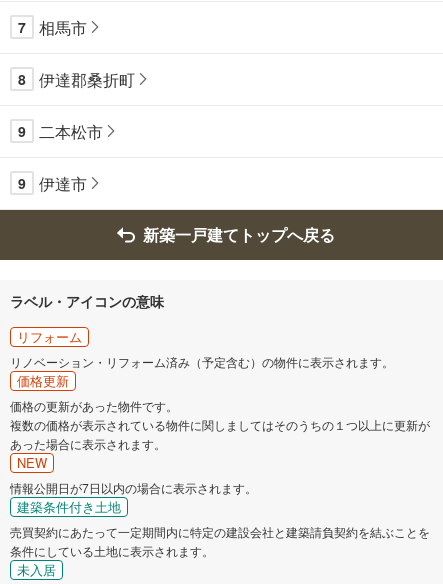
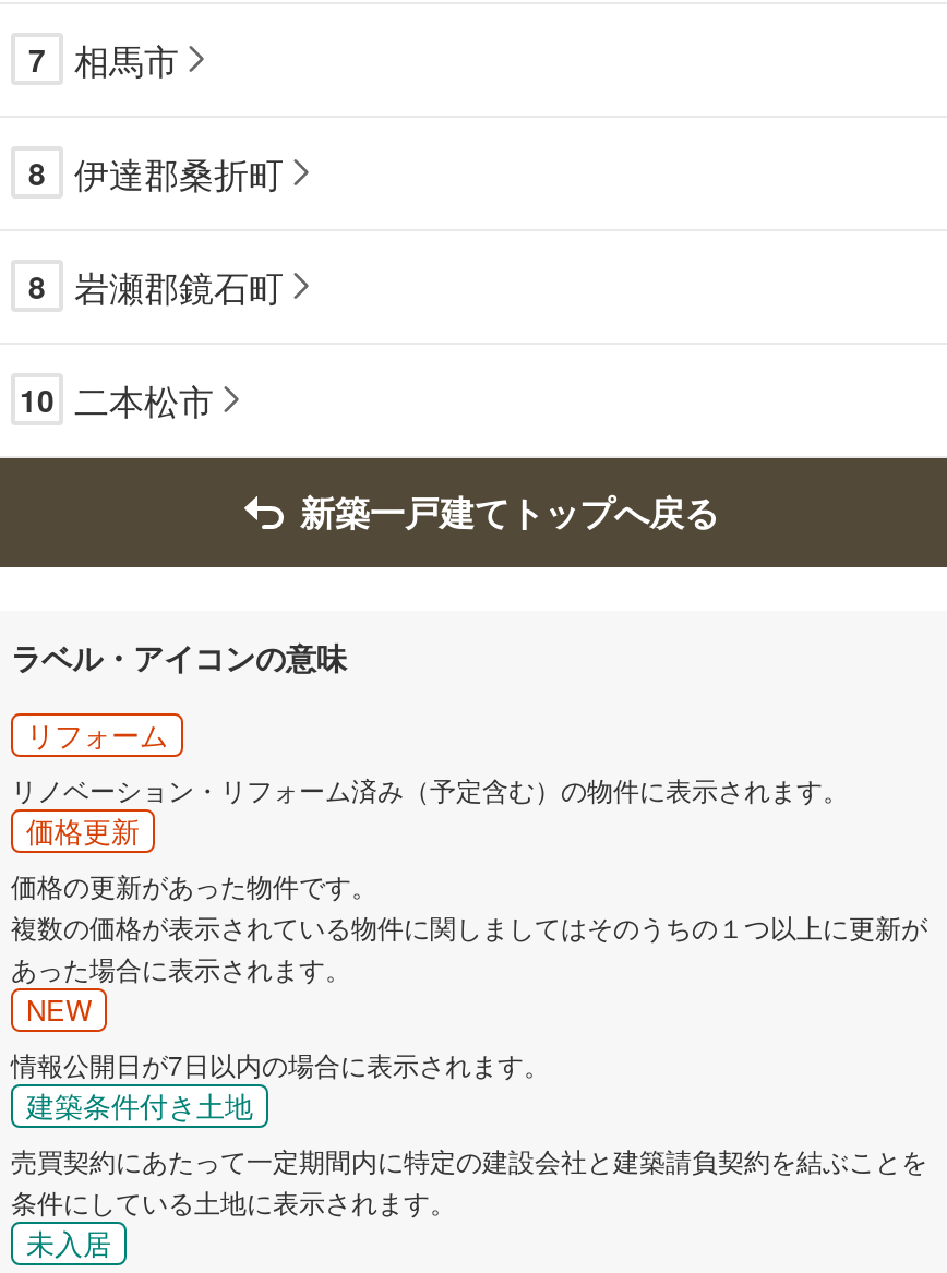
- 9
- 二本松市
+ 8
+ 岩瀬郡鏡石町

- 9
- 伊達市
+ 10 二本松市
